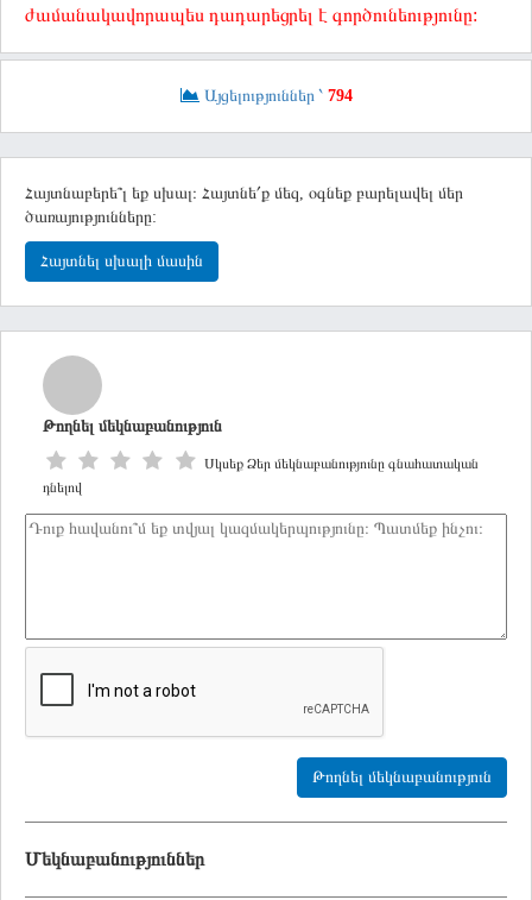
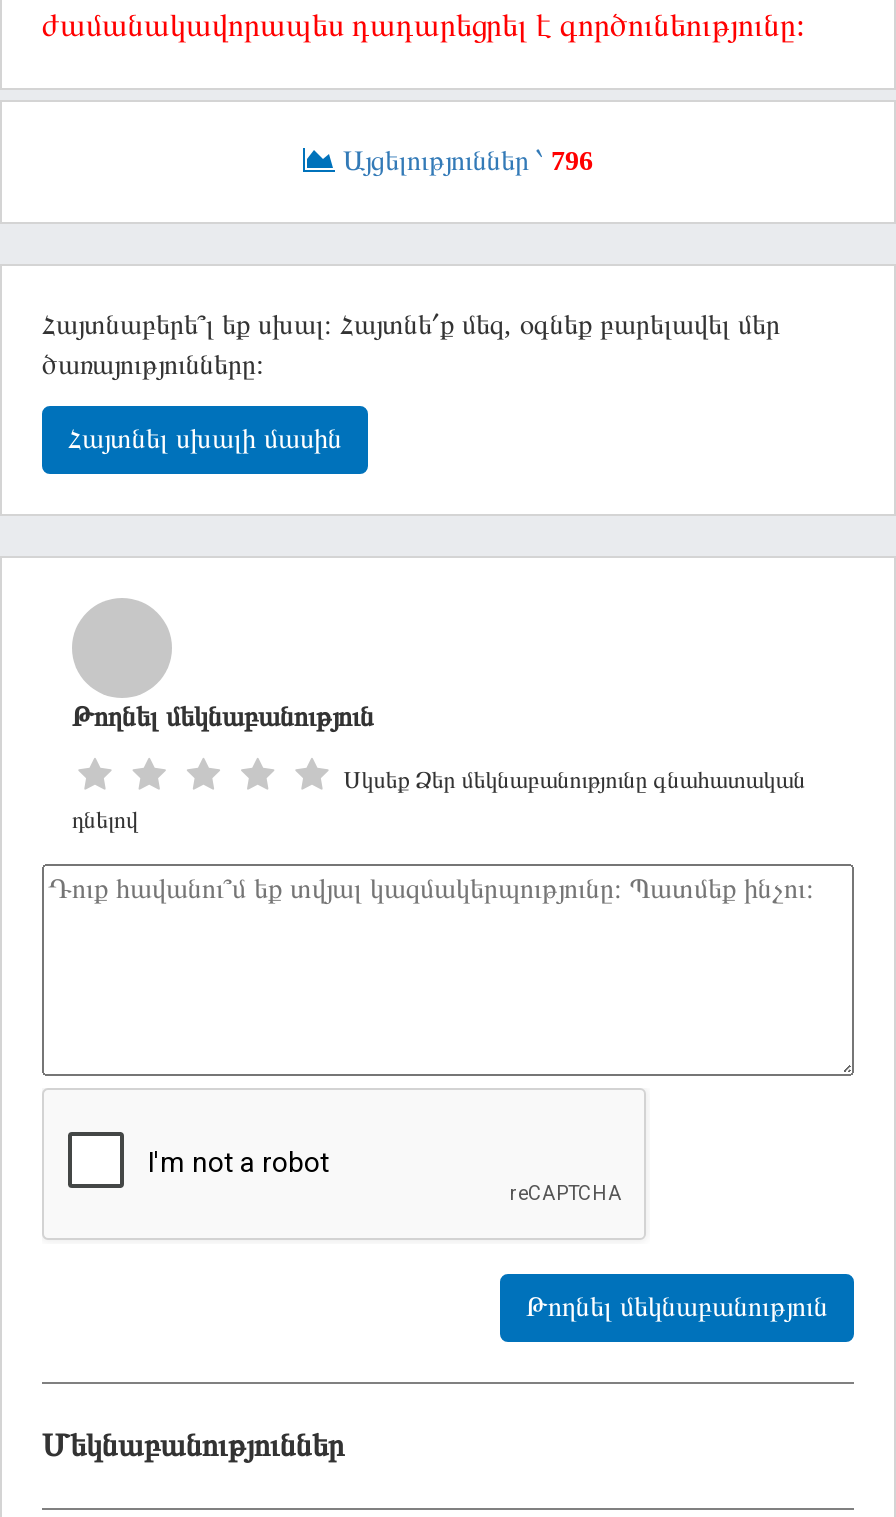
- Այցելություններ ՝ 794
+ Այցելություններ ՝ 796
